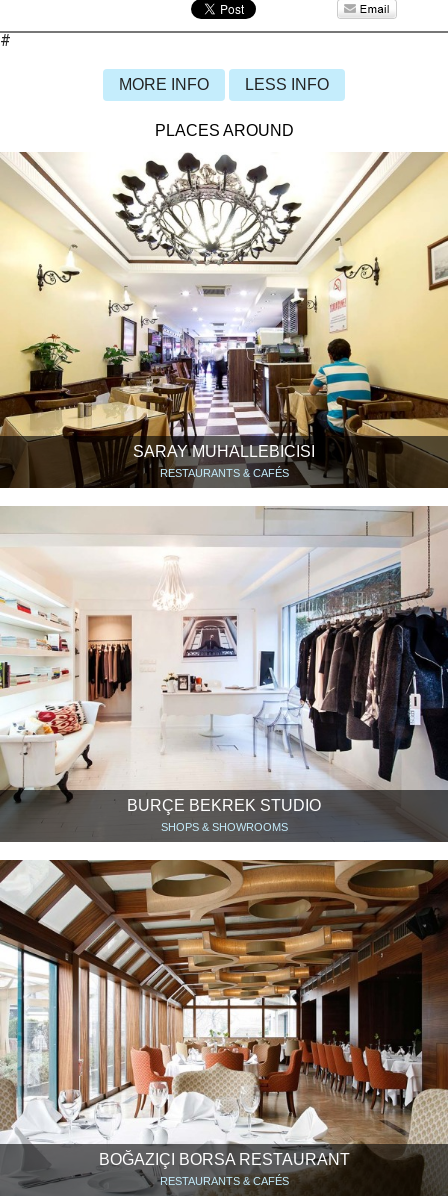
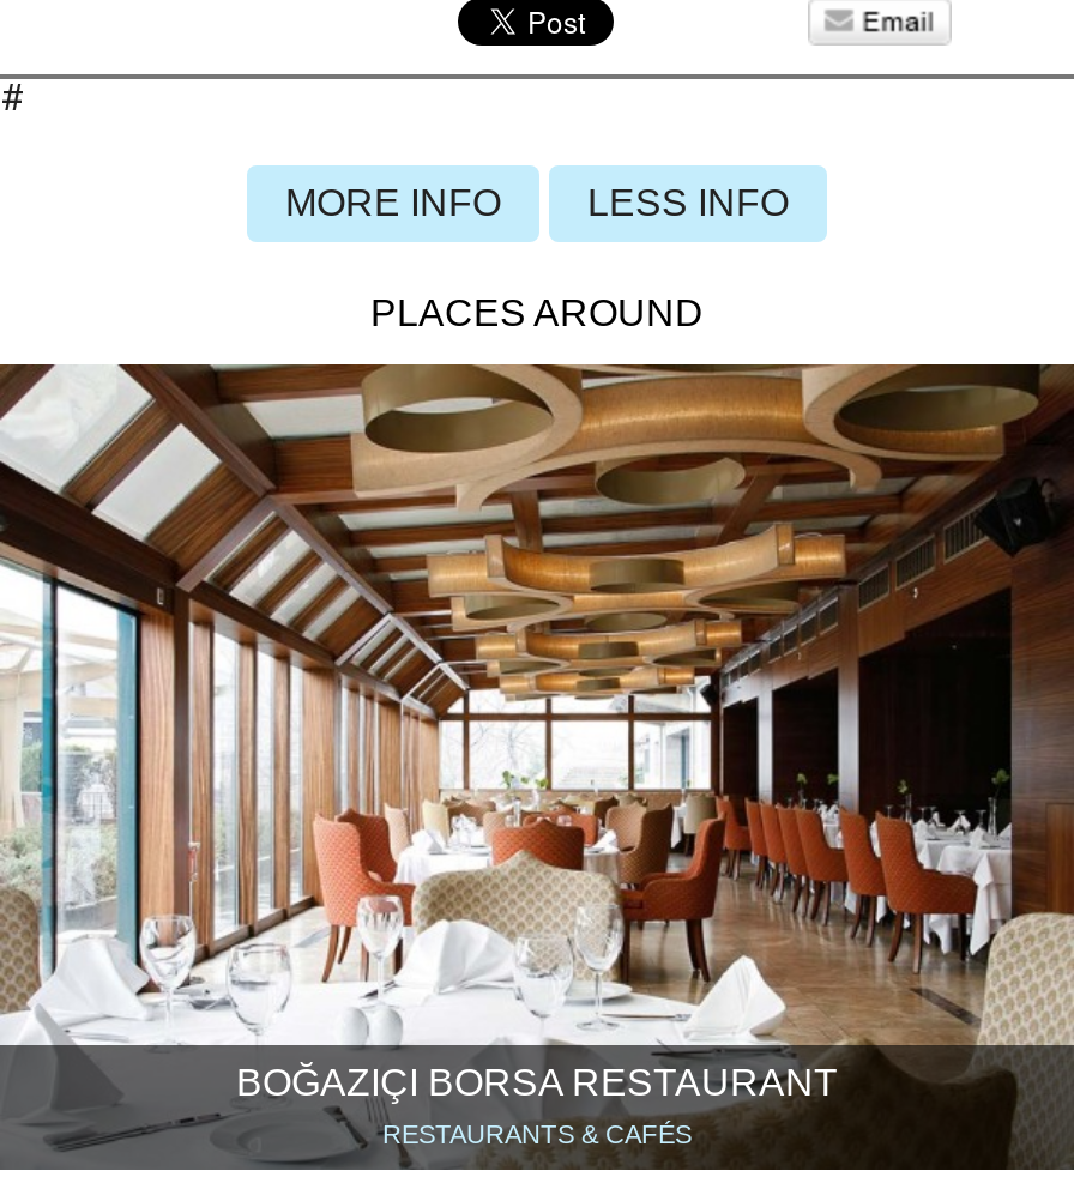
- [image]
- SARAY MUHALLEBICISI
- RESTAURANTS & CAFÉS

- [image]
- BURÇE BEKREK STUDIO
- SHOPS & SHOWROOMS
